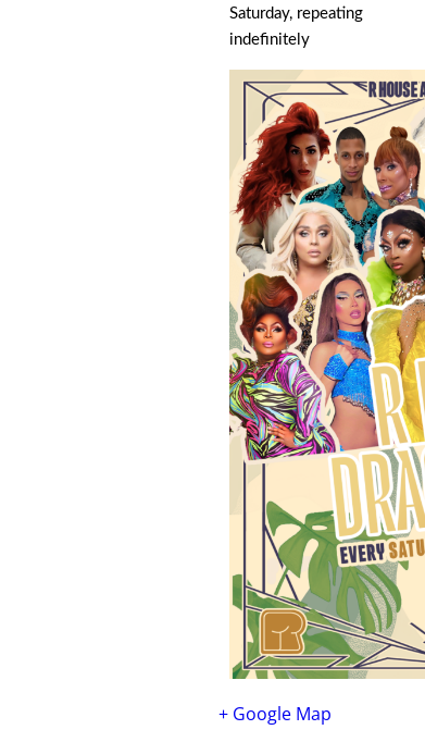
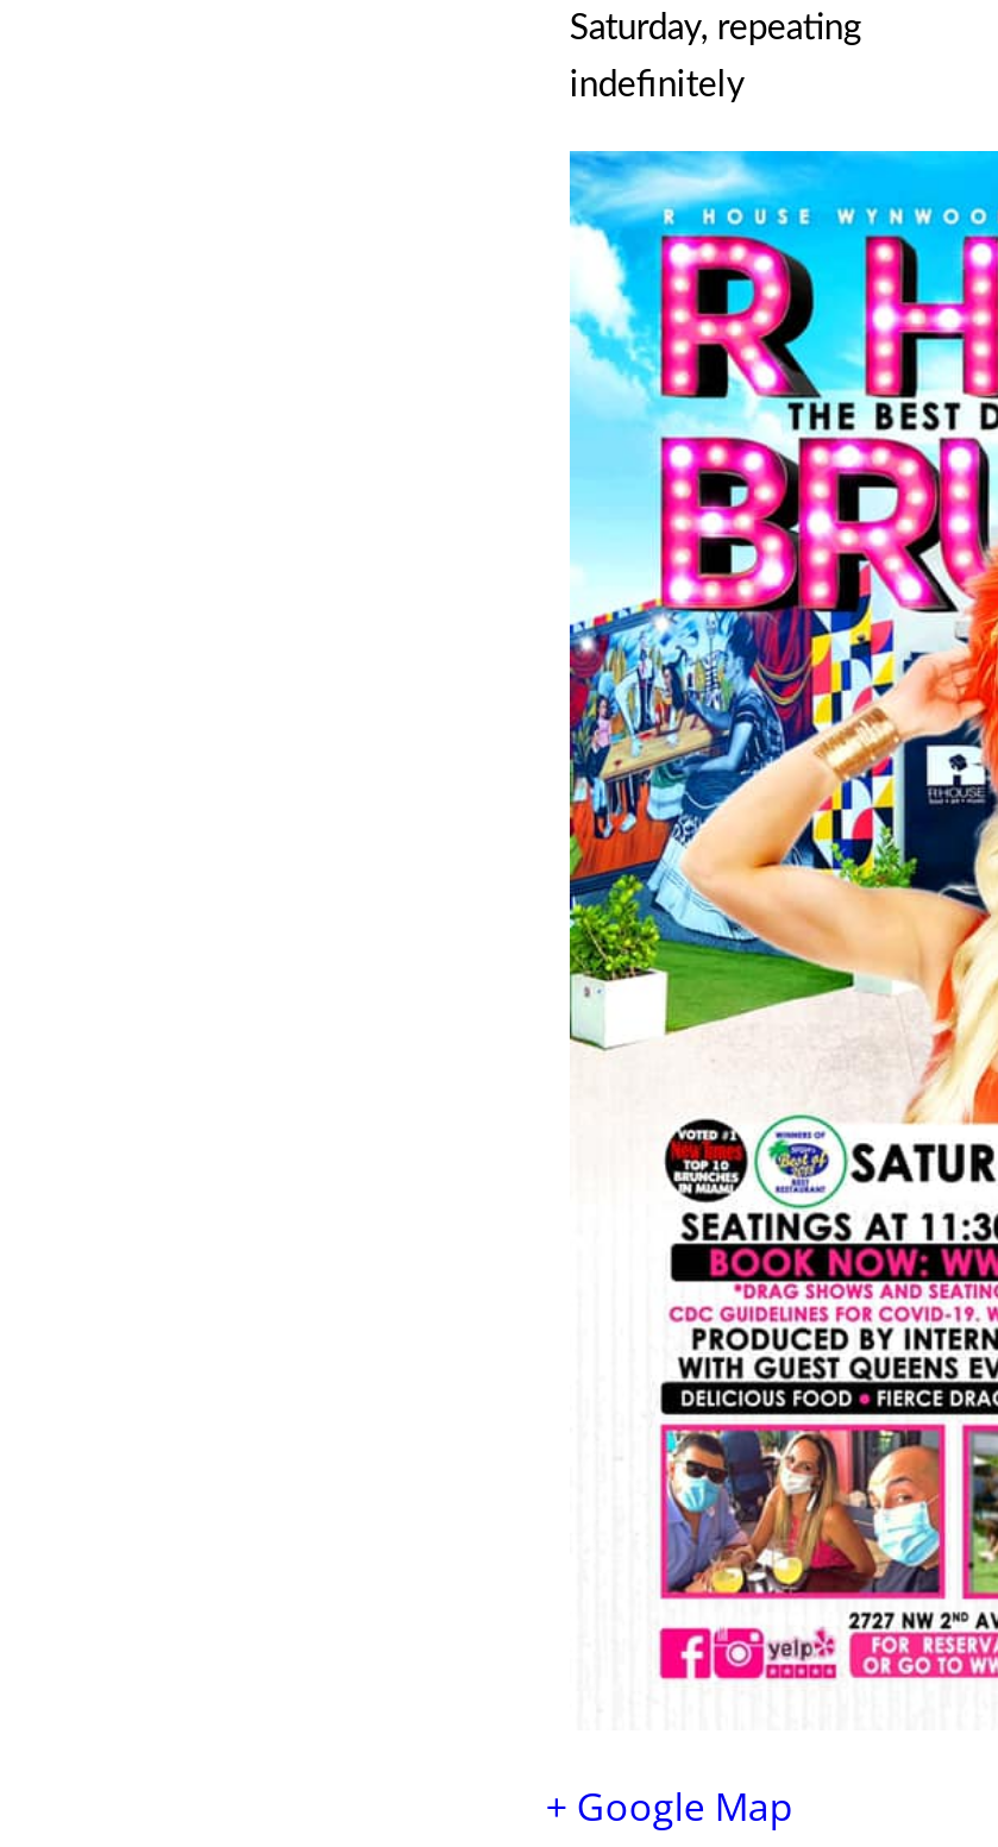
- [image]
+ [image]
